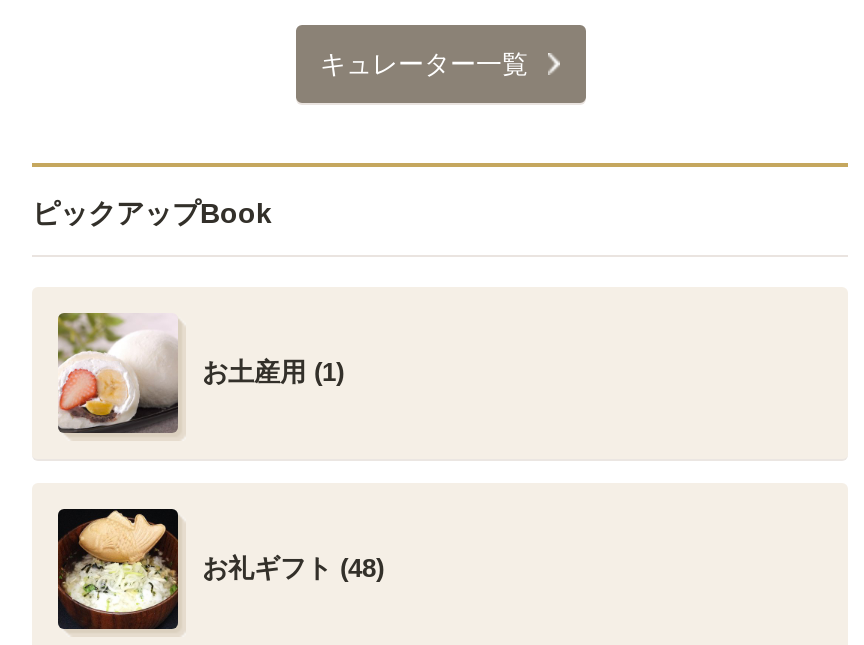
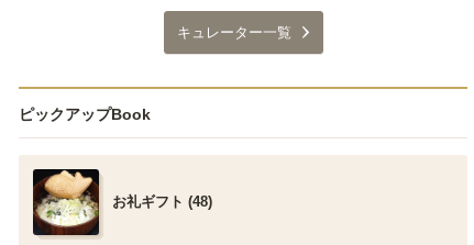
- [image]
- お土産用 (1)
